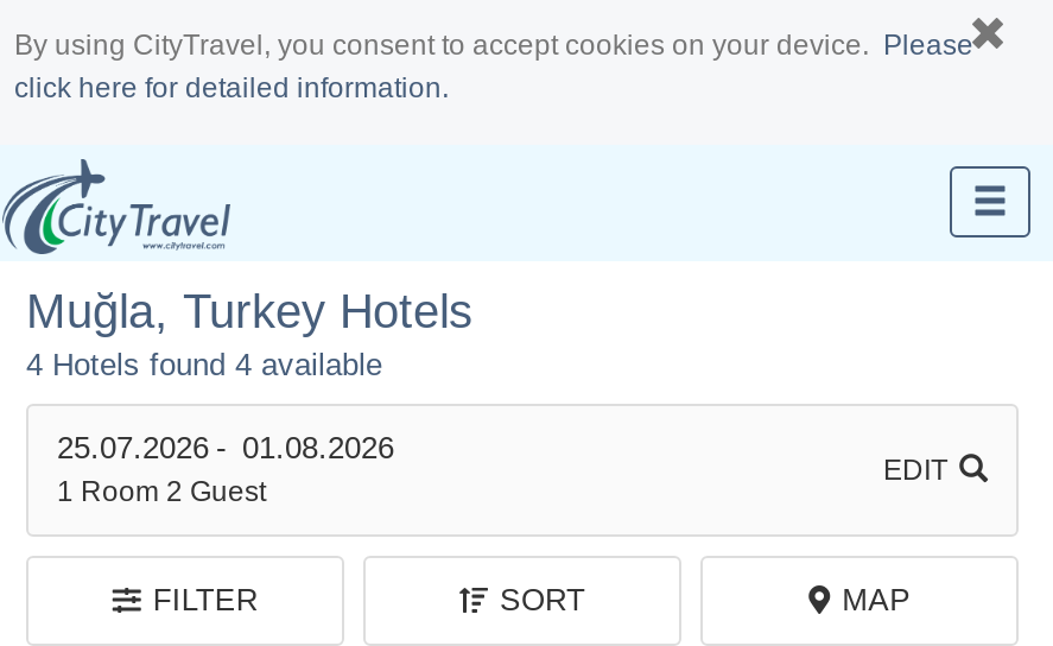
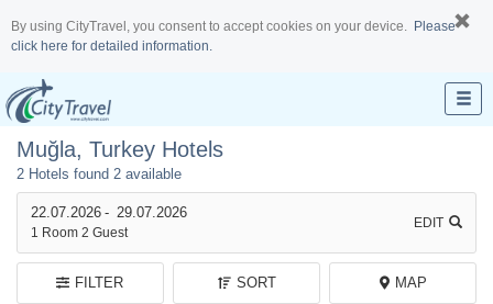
- 4 Hotels found 4 available
+ 2 Hotels found 2 available

- 25.07.2026 - 01.08.2026
+ 22.07.2026 - 29.07.2026
